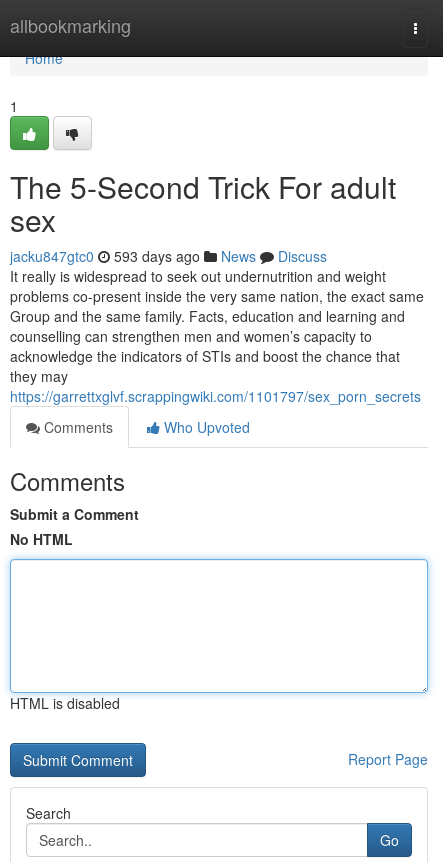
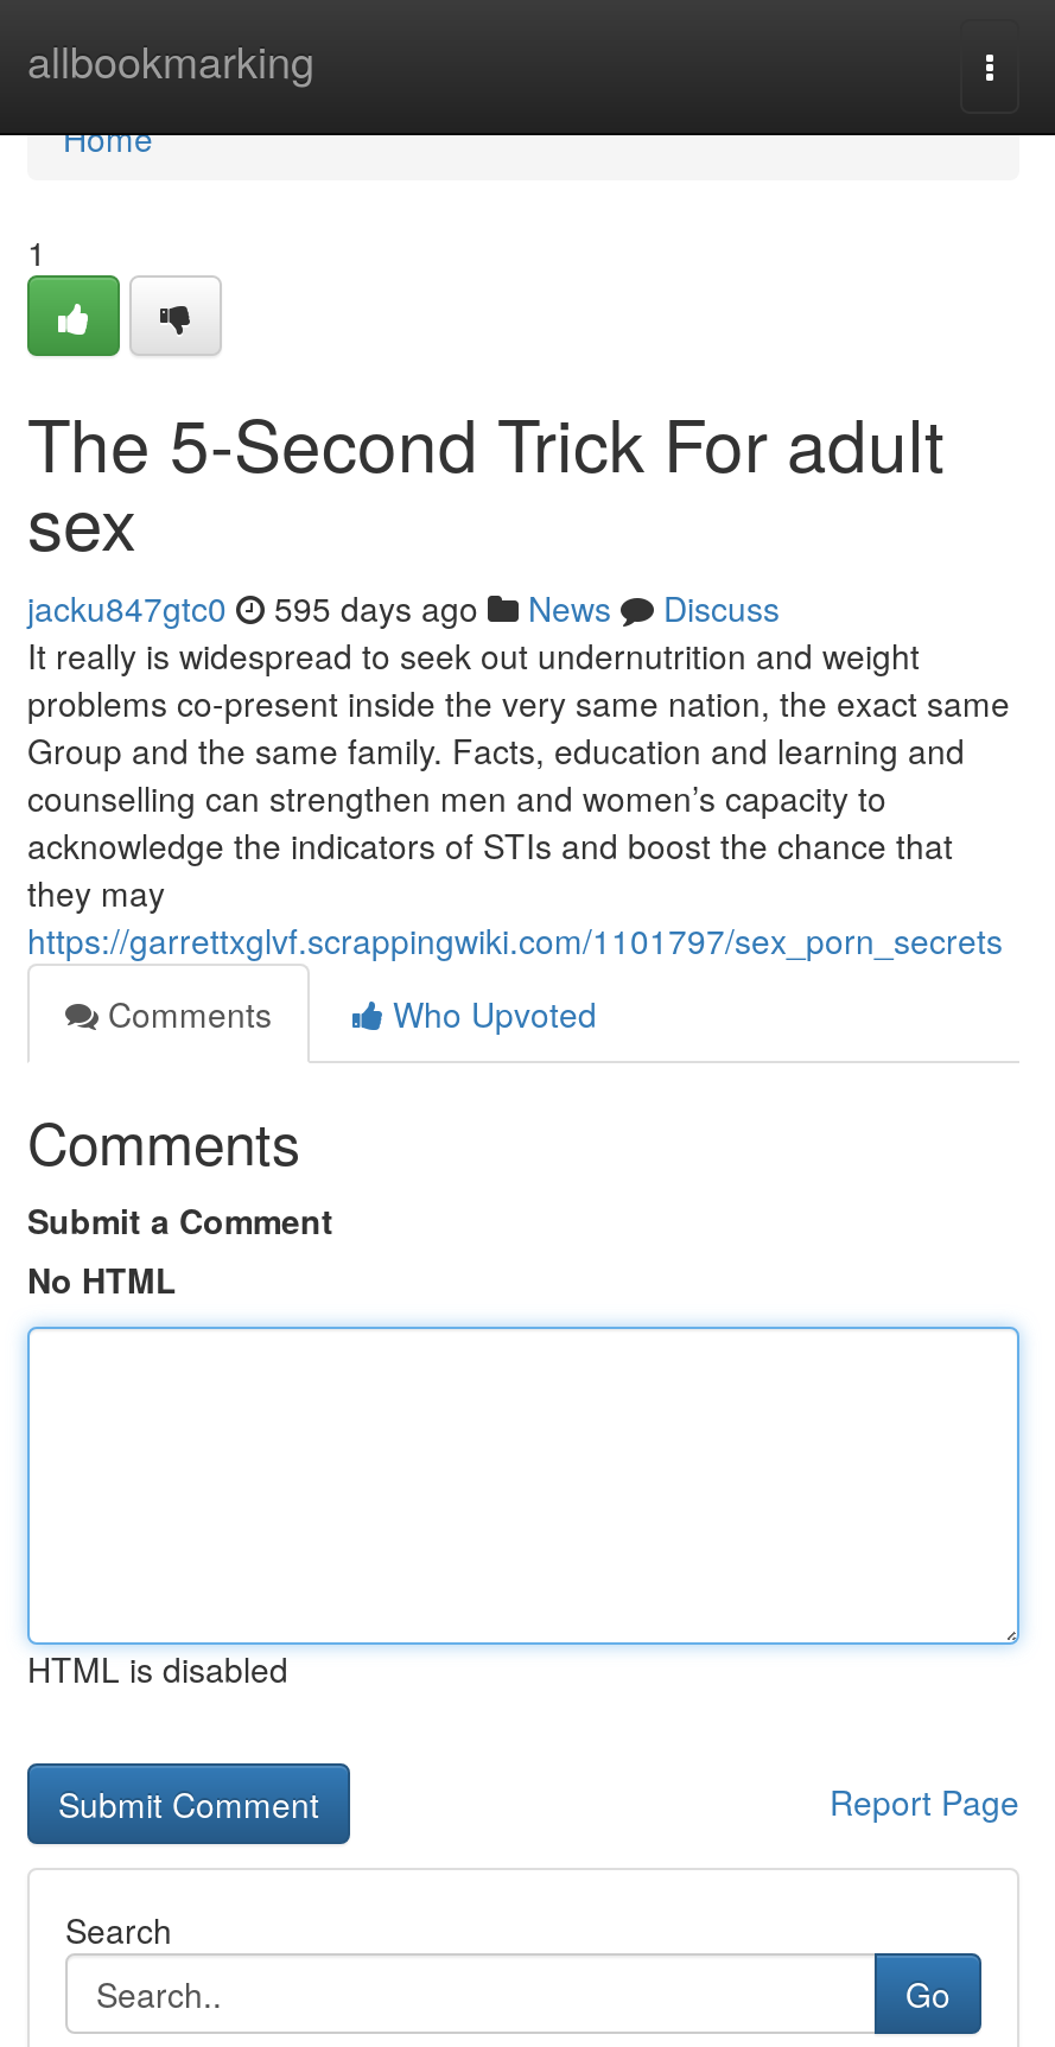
- jacku847gtc0 593 days ago News Discuss
+ jacku847gtc0 595 days ago News Discuss
